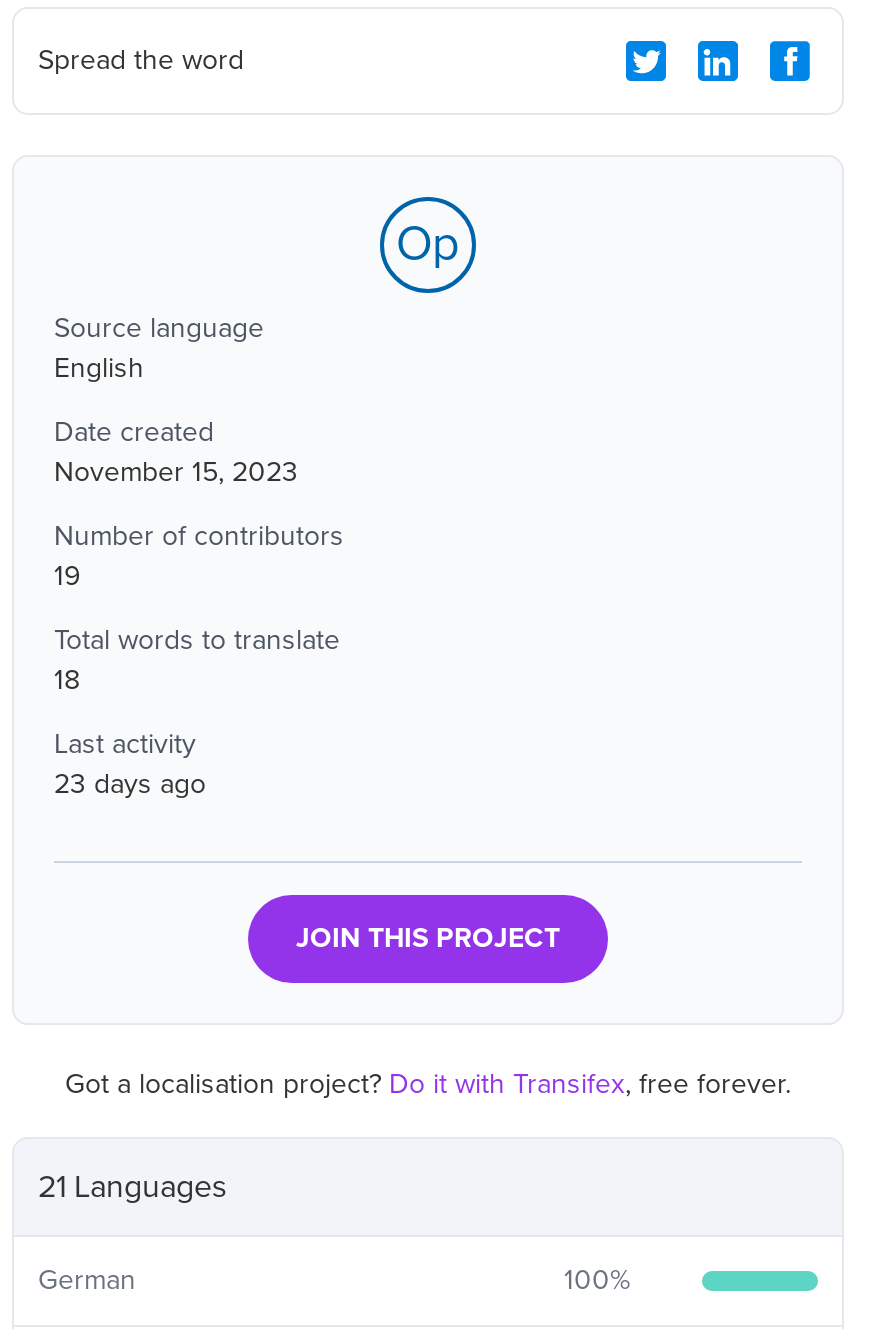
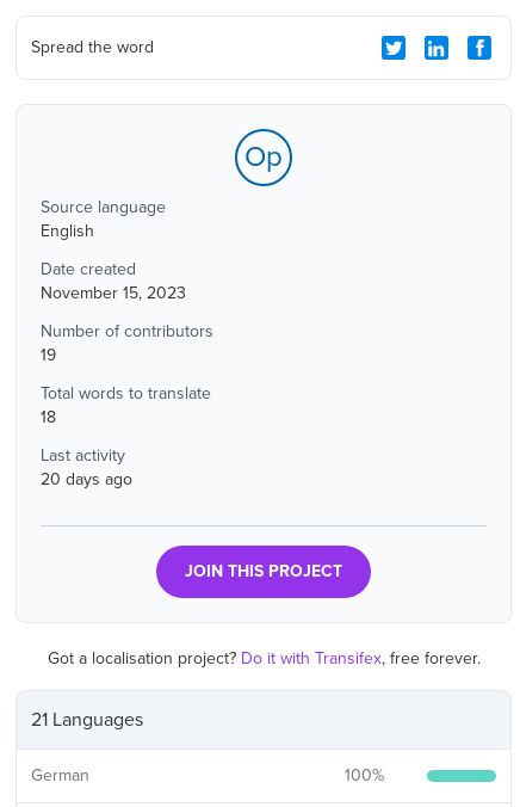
- 23 days ago
+ 20 days ago
